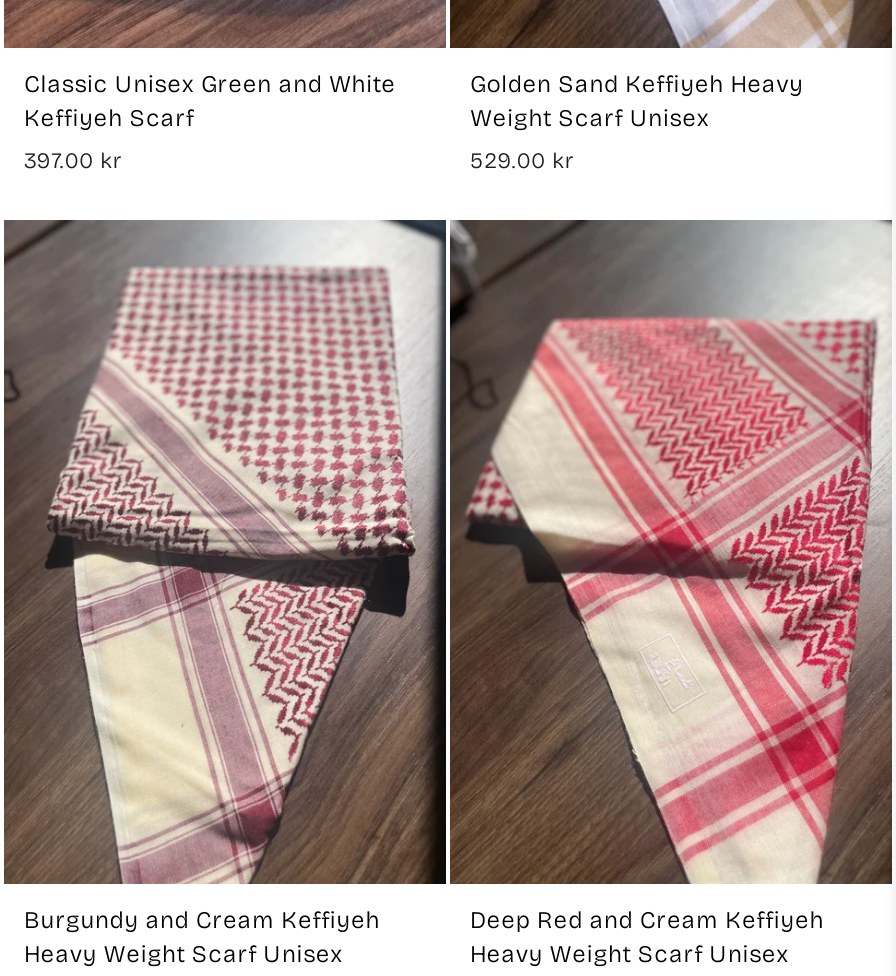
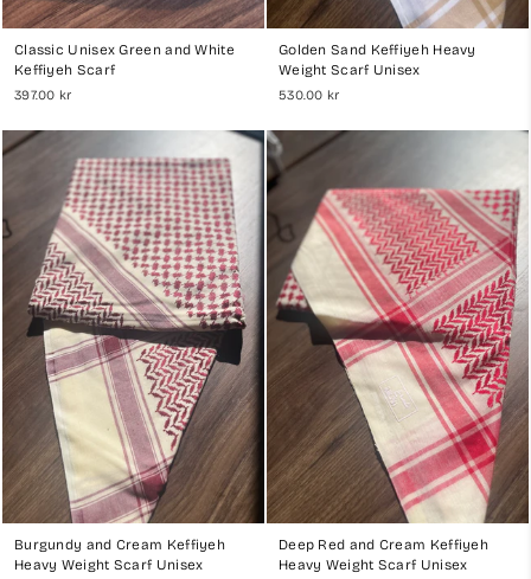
- 529.00 kr
+ 530.00 kr
